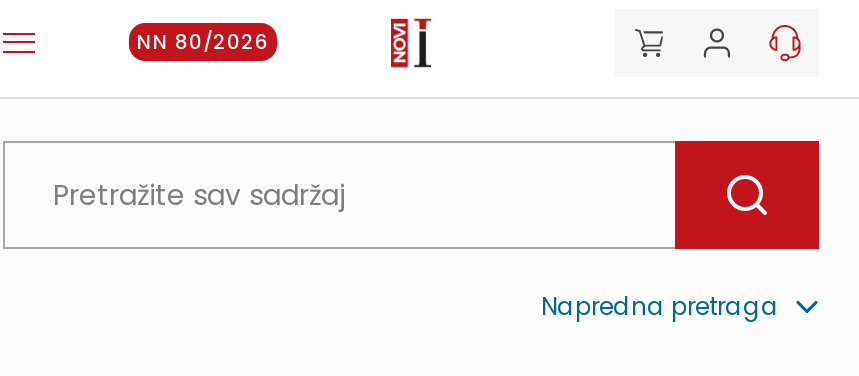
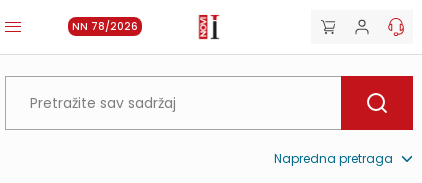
- NN 80/2026
+ NN 78/2026
